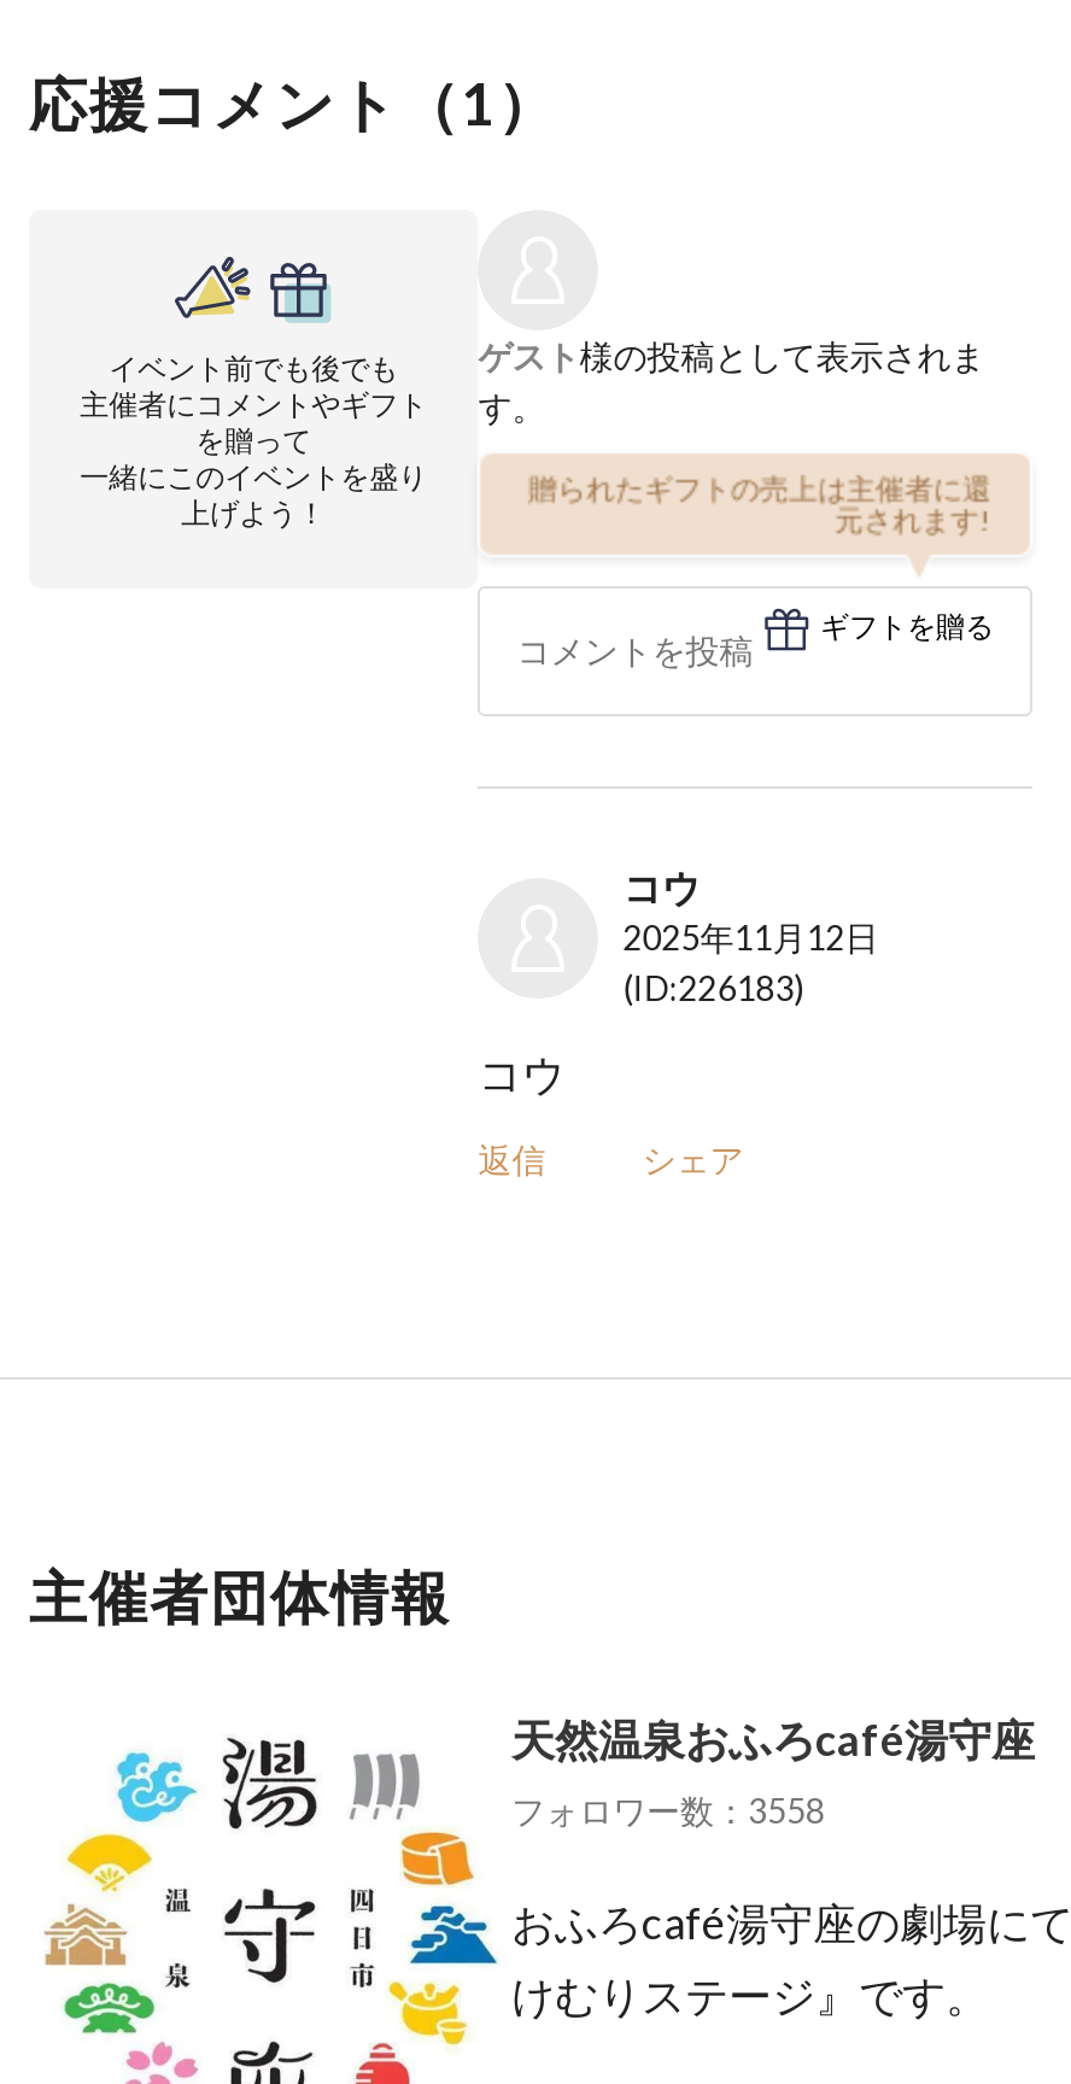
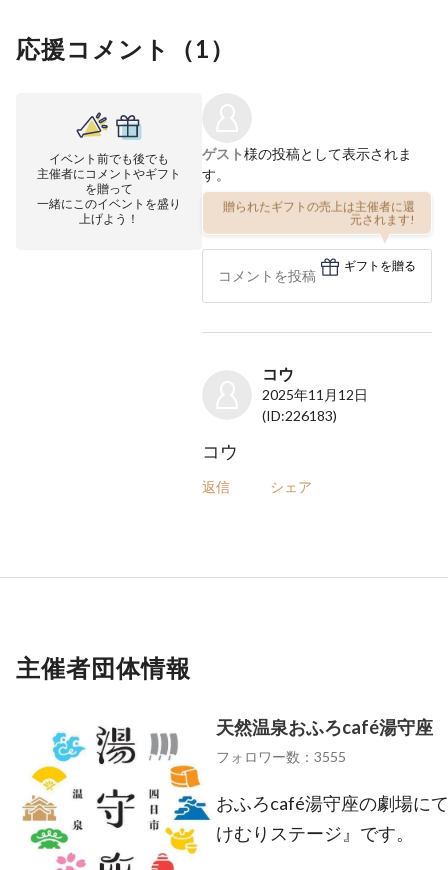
- フォロワー数：3558
+ フォロワー数：3555
